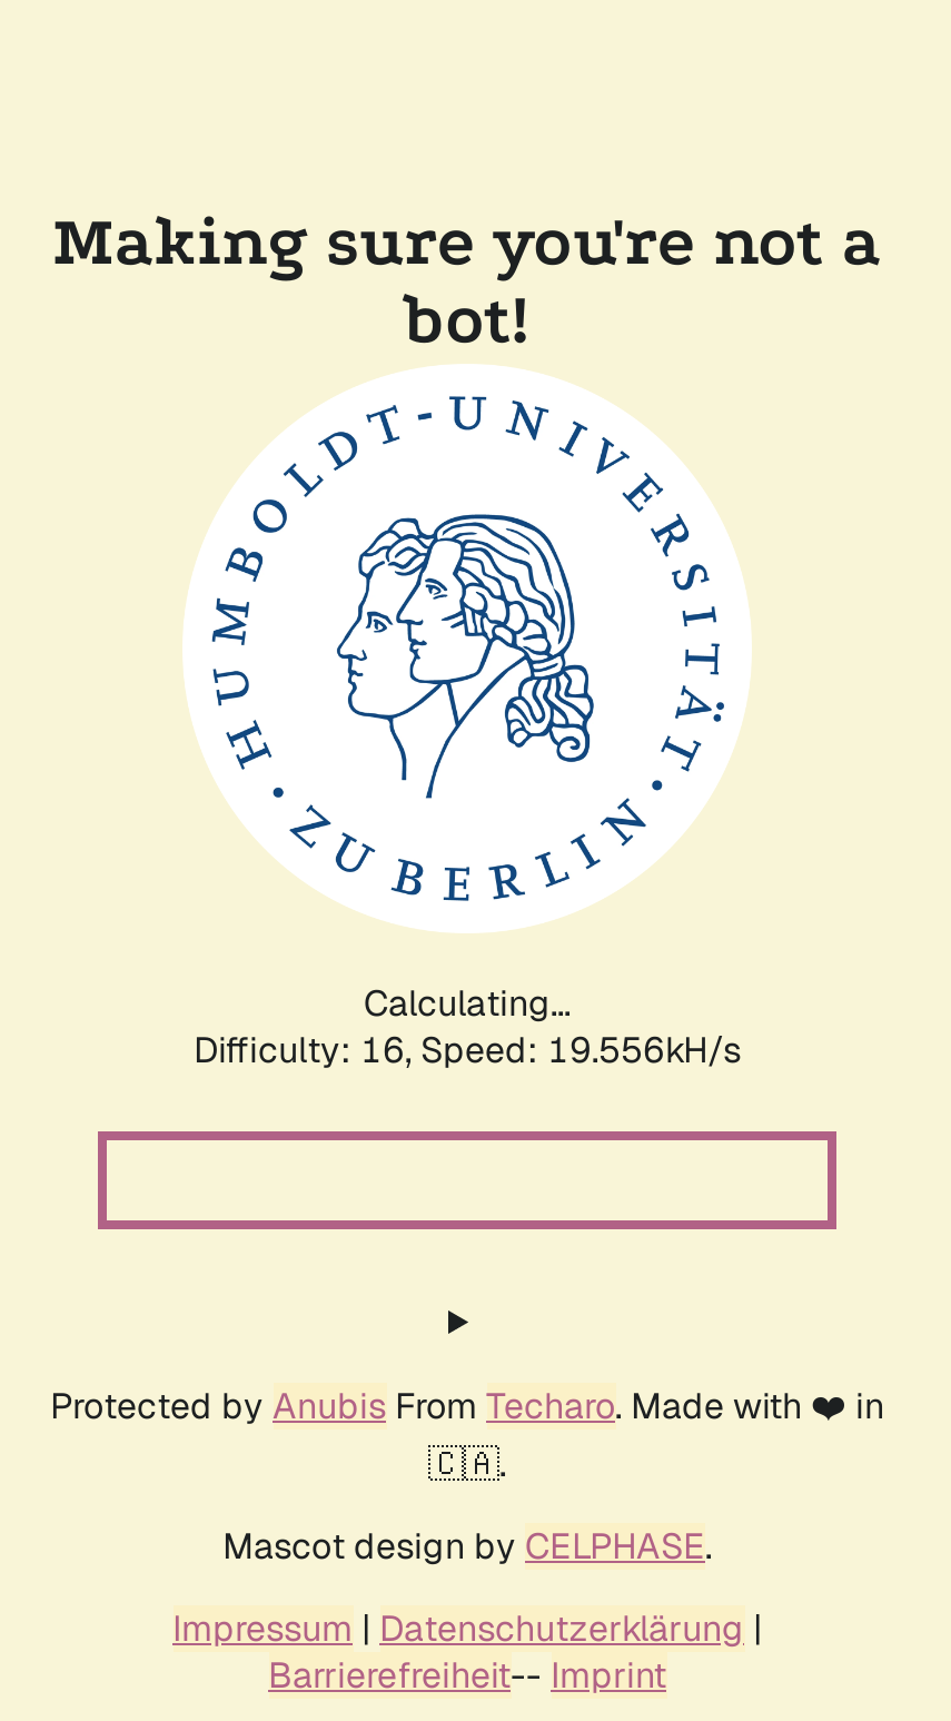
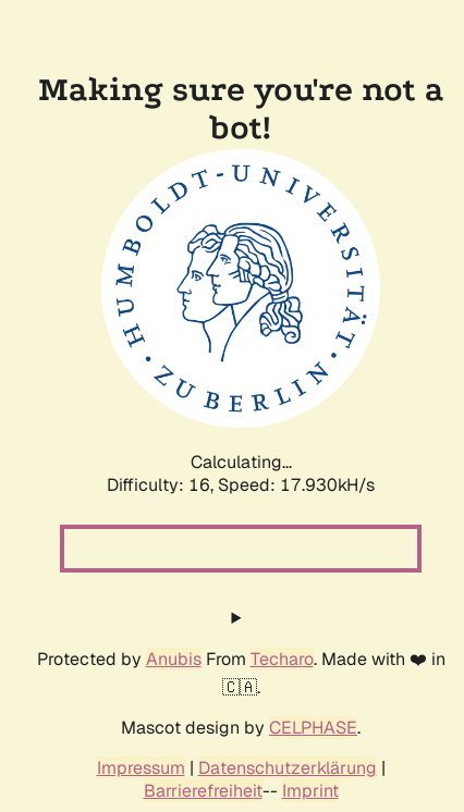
- Difficulty: 16, Speed: 19.556kH/s
+ Difficulty: 16, Speed: 17.930kH/s
